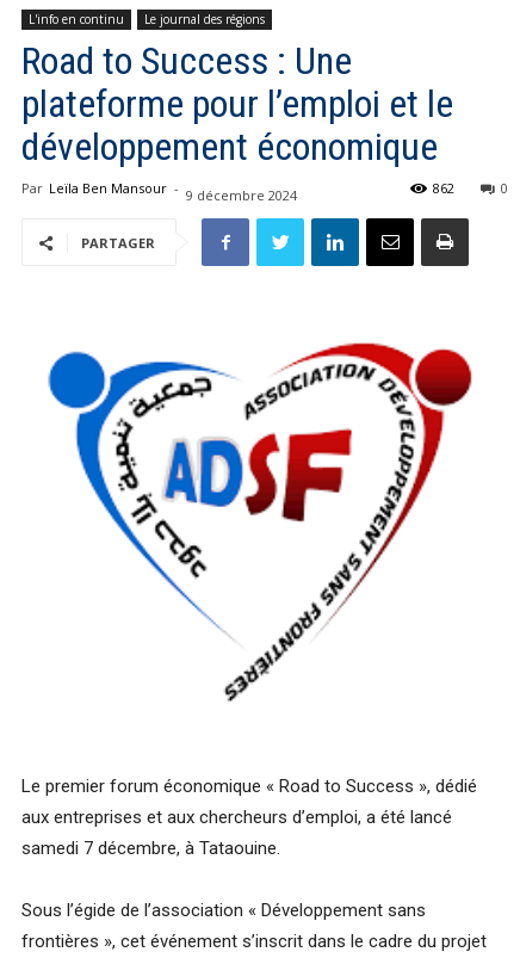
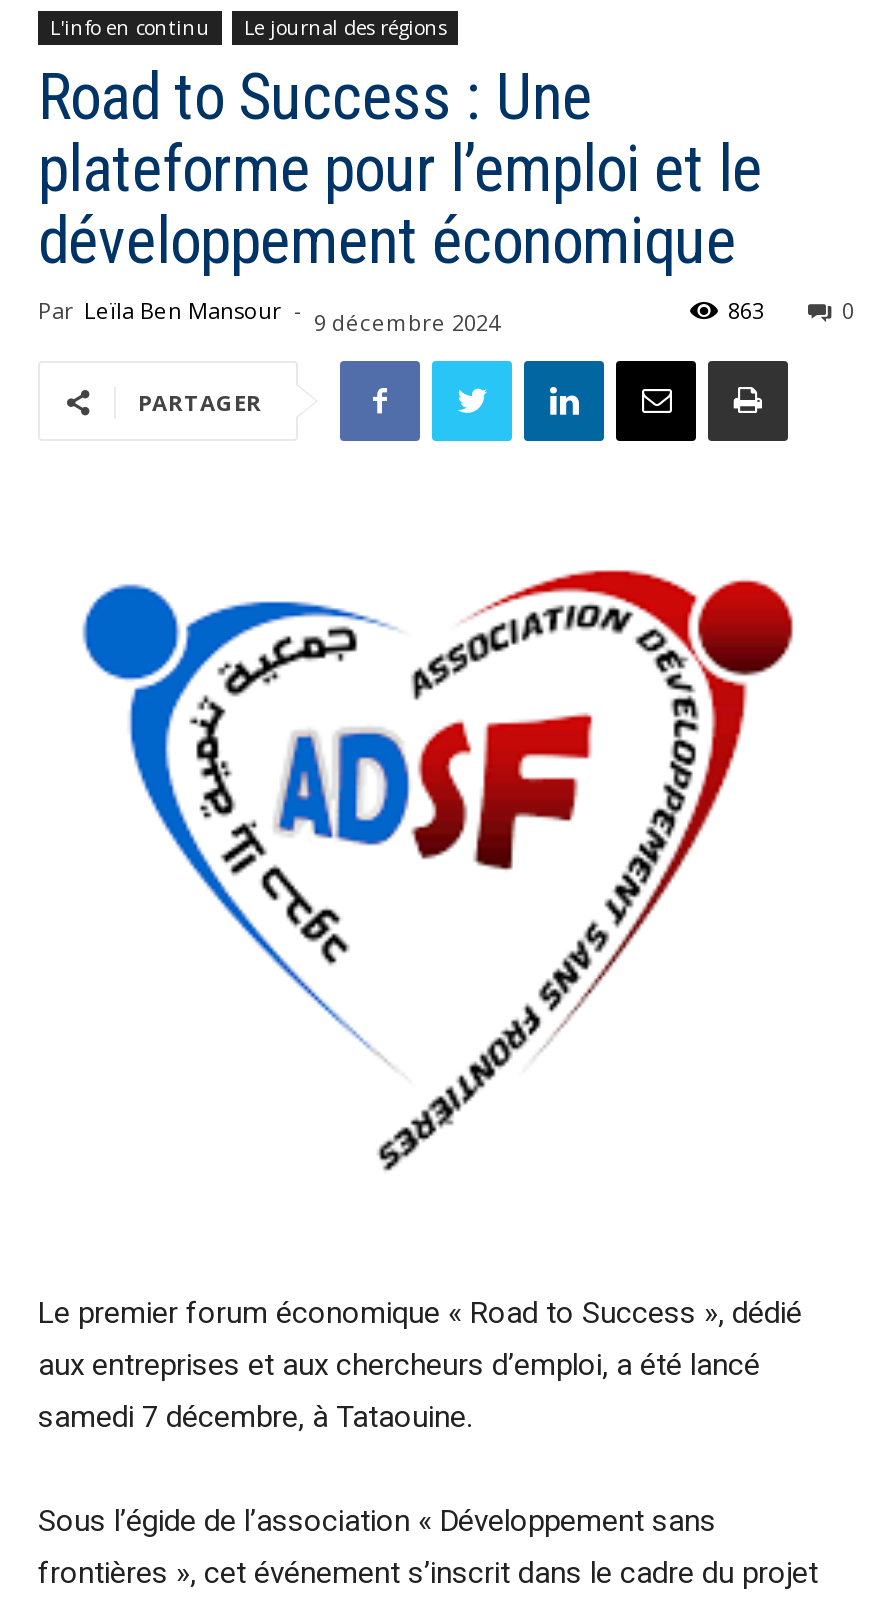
- 862
+ 863
